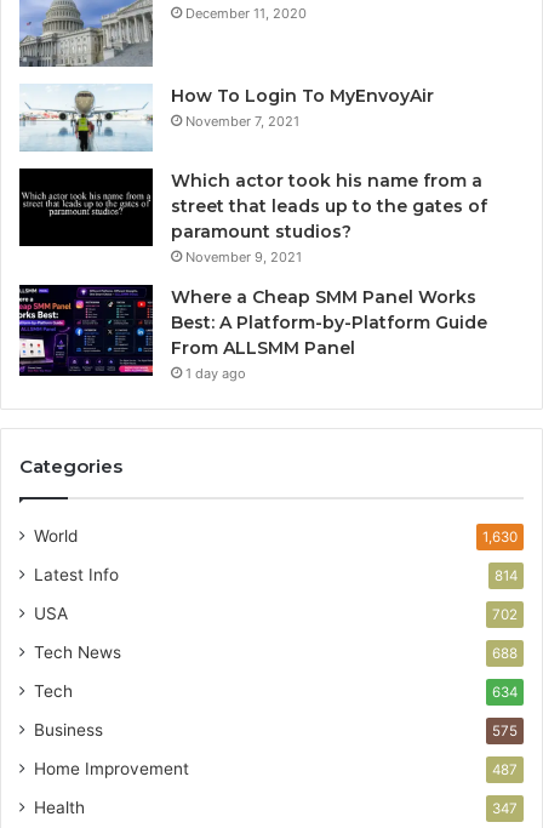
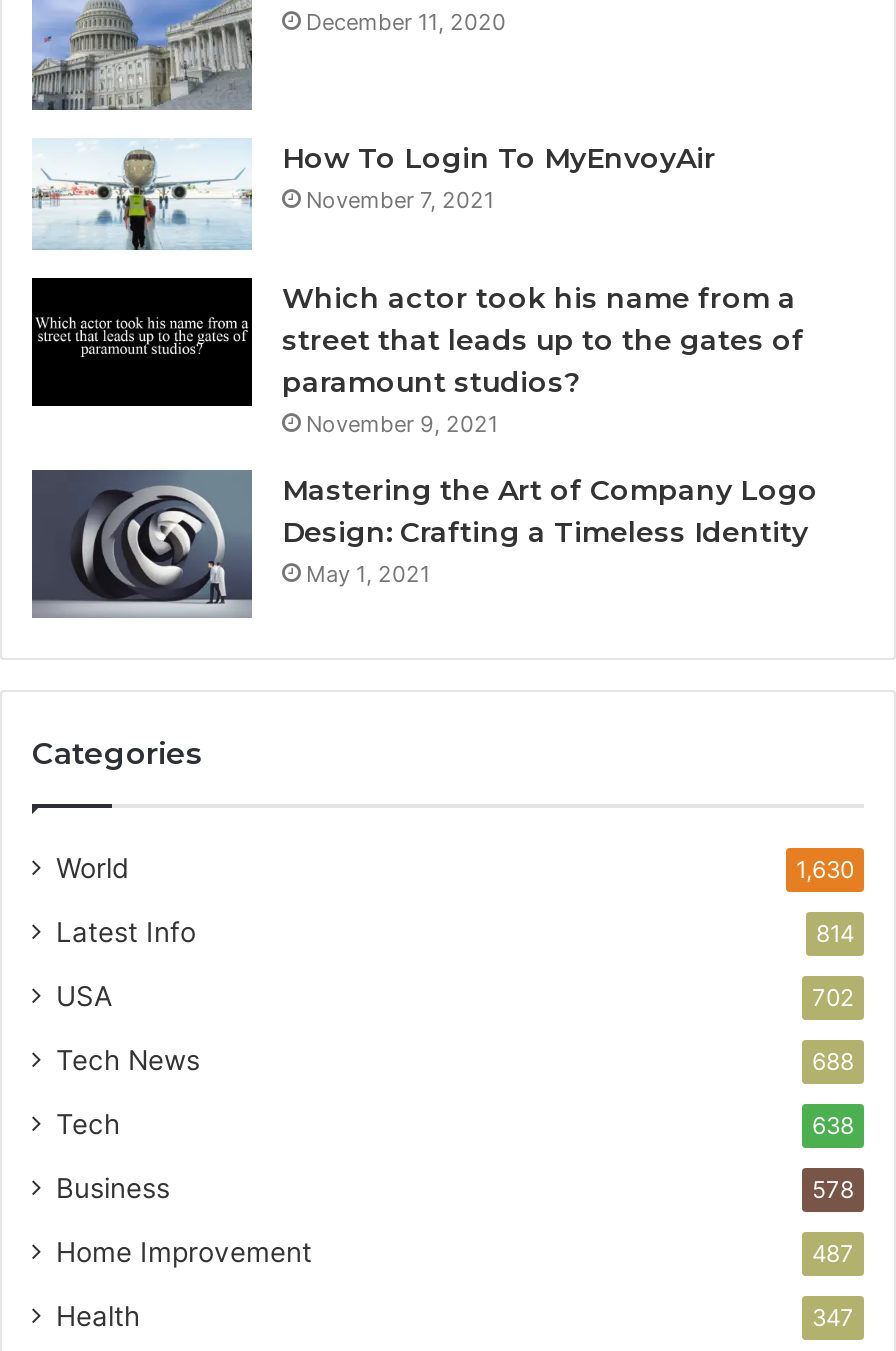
- [image]
- Where a Cheap SMM Panel Works
- Best: A Platform-by-Platform Guide
- From ALLSMM Panel
- 1 day ago
+ [image]
+ Mastering the Art of Company Logo
+ Design: Crafting a Timeless Identity
+ May 1, 2021

- 634
+ 638

- 575
+ 578
